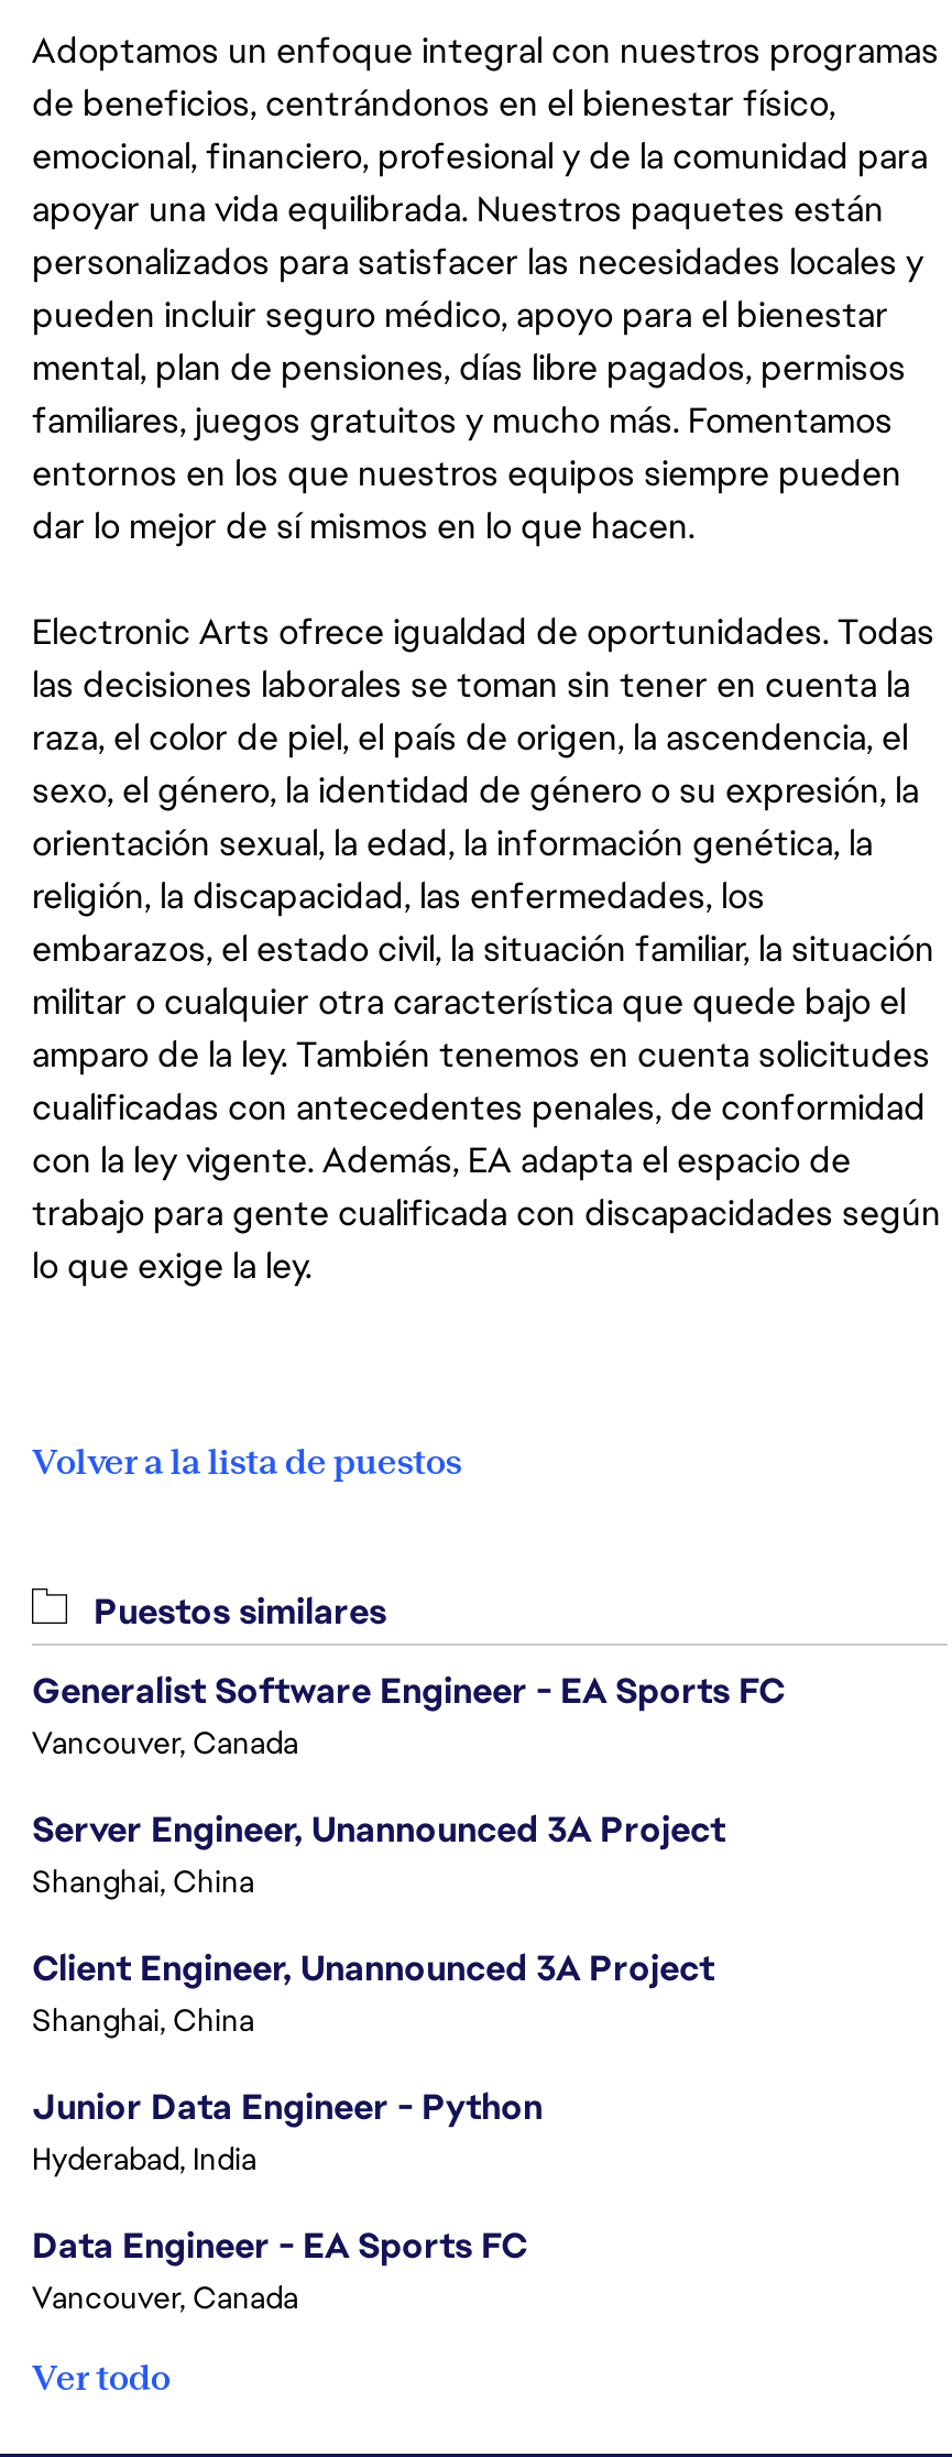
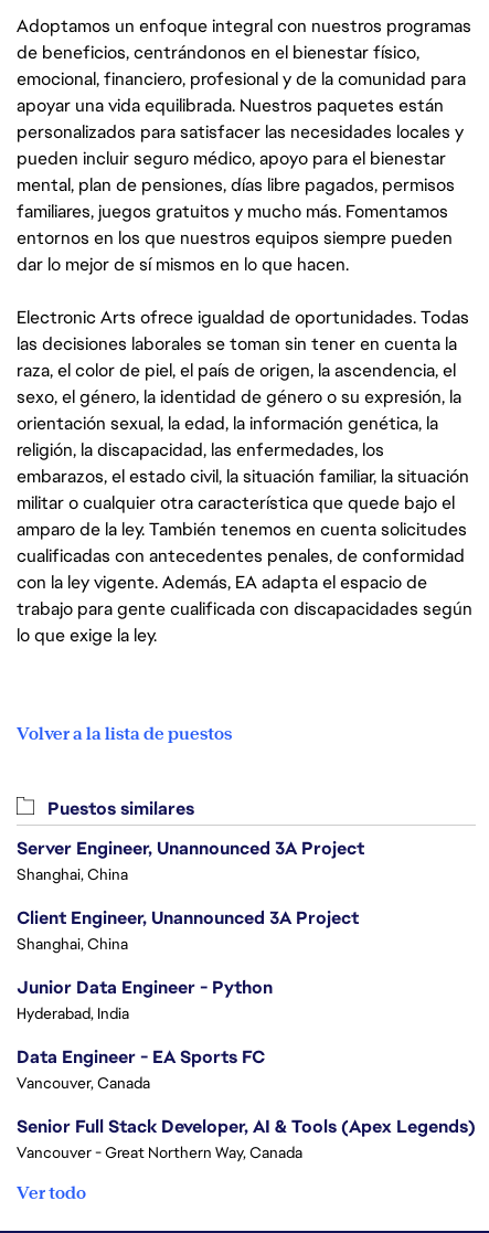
- Generalist Software Engineer - EA Sports FC
- Vancouver, Canada

moved up: Server Engineer, Unannounced 3A Project | Shanghai, China | Client Engineer, Unannounced 3A Project | Shanghai, China | Junior Data Engineer - Python | Hyderabad, India | Data Engineer - EA Sports FC | Vancouver, Canada

+ Senior Full Stack Developer, AI & Tools (Apex Legends)
+ Vancouver - Great Northern Way, Canada
